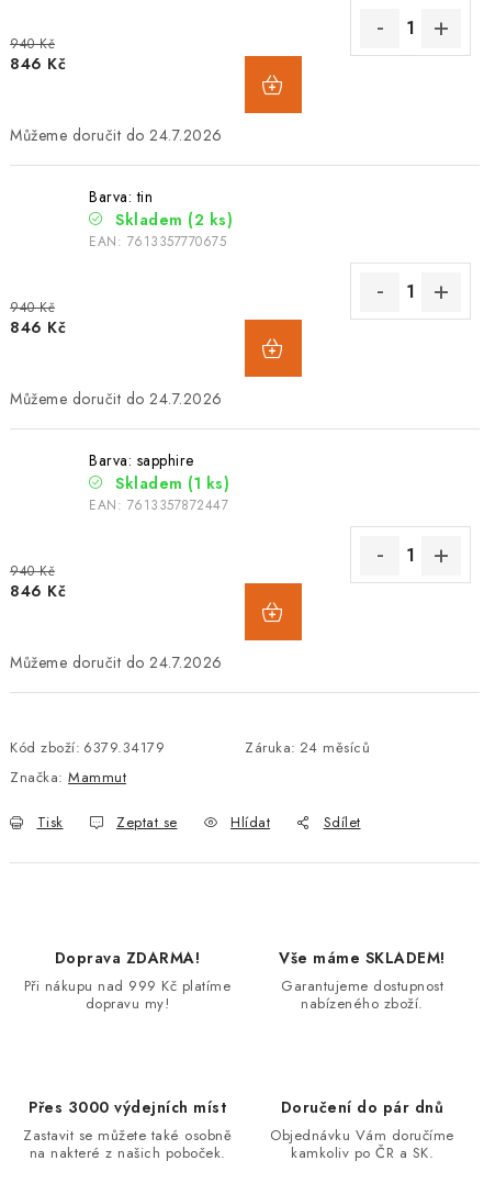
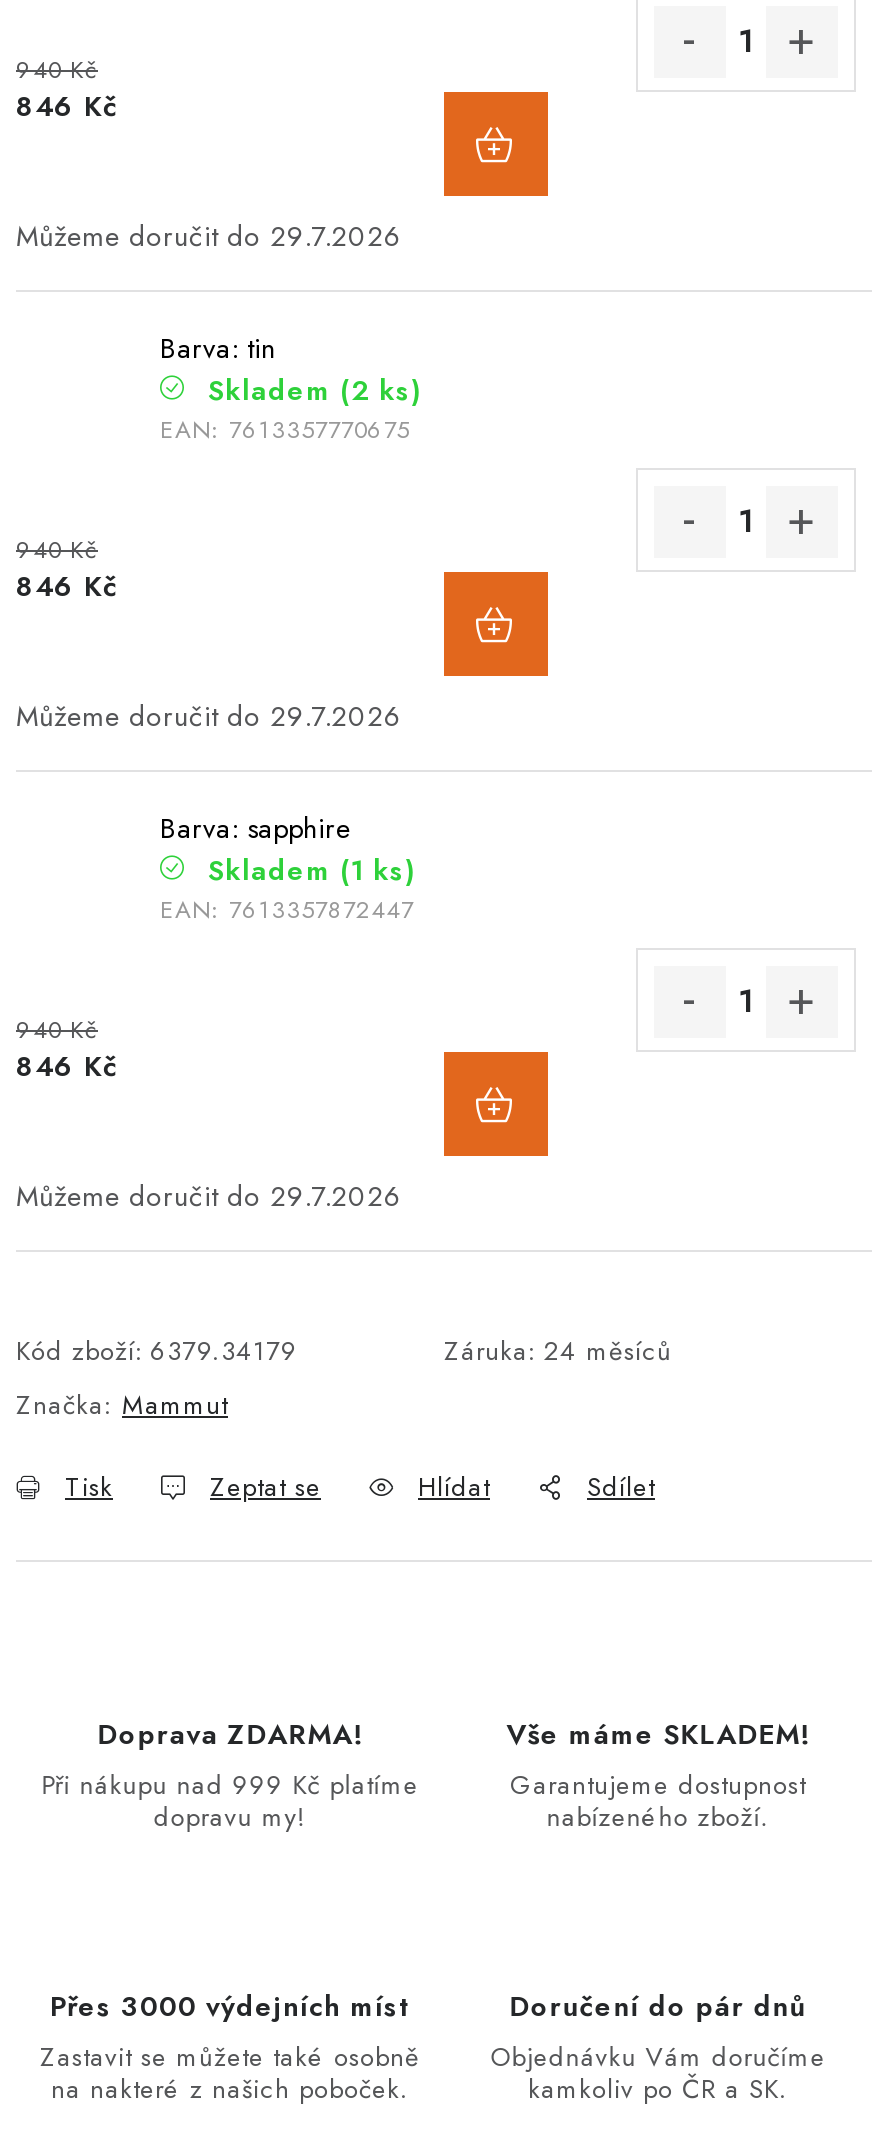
- 24.7.2026
+ 29.7.2026

- 24.7.2026
+ 29.7.2026

- 24.7.2026
+ 29.7.2026
